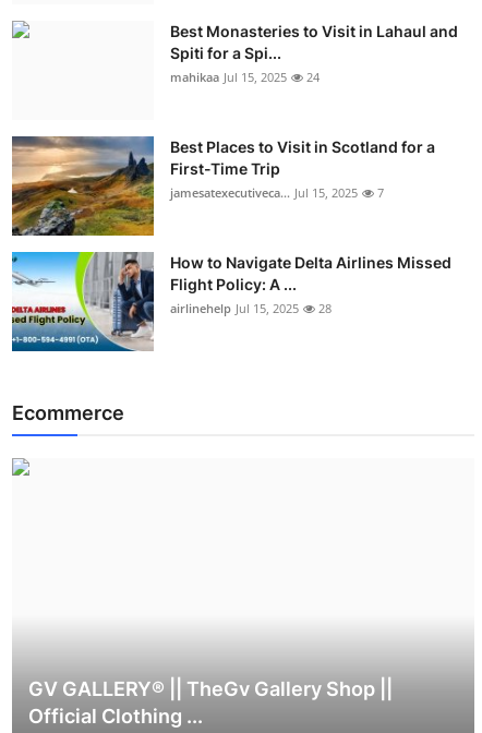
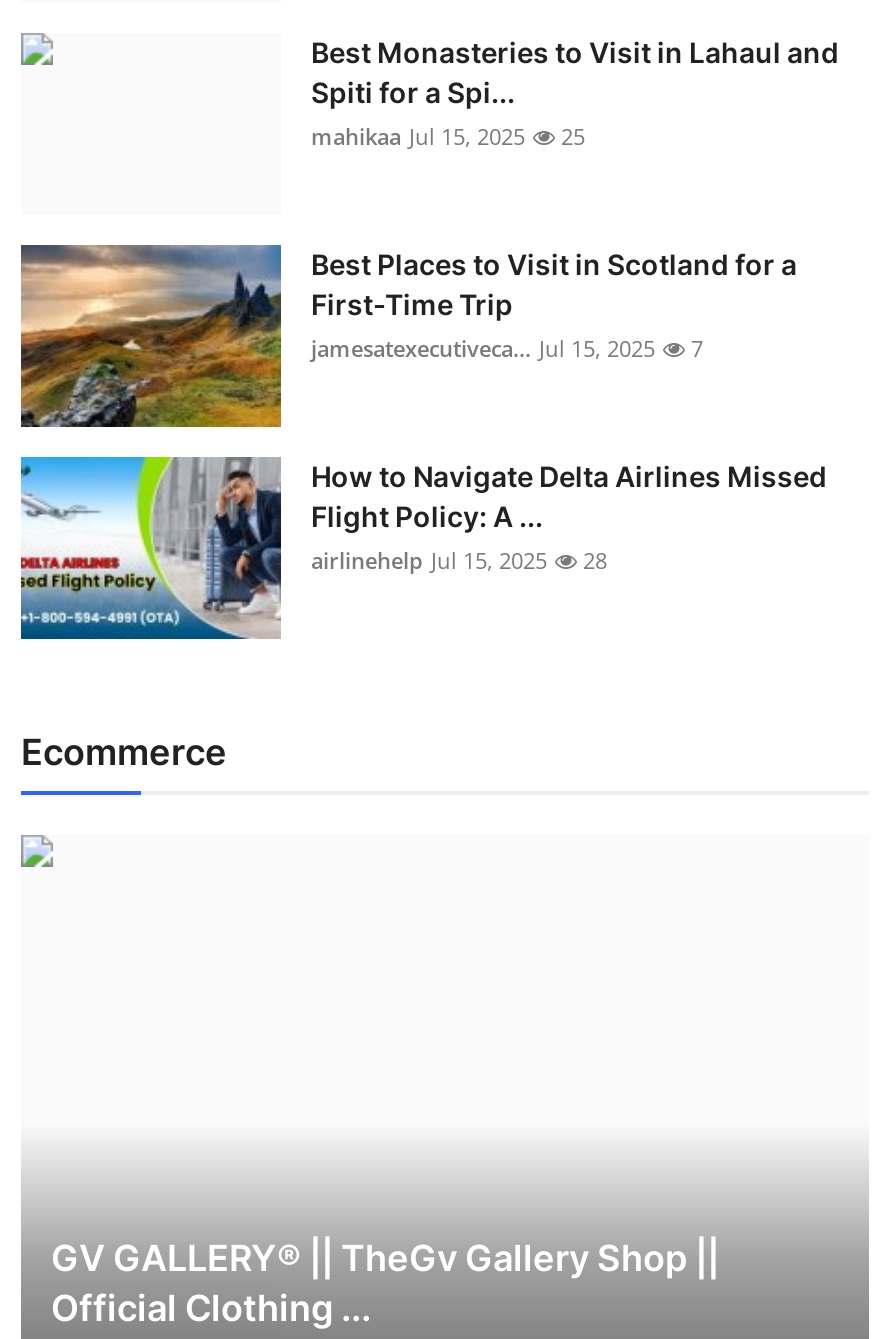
- mahikaa Jul 15, 2025 24
+ mahikaa Jul 15, 2025 25
